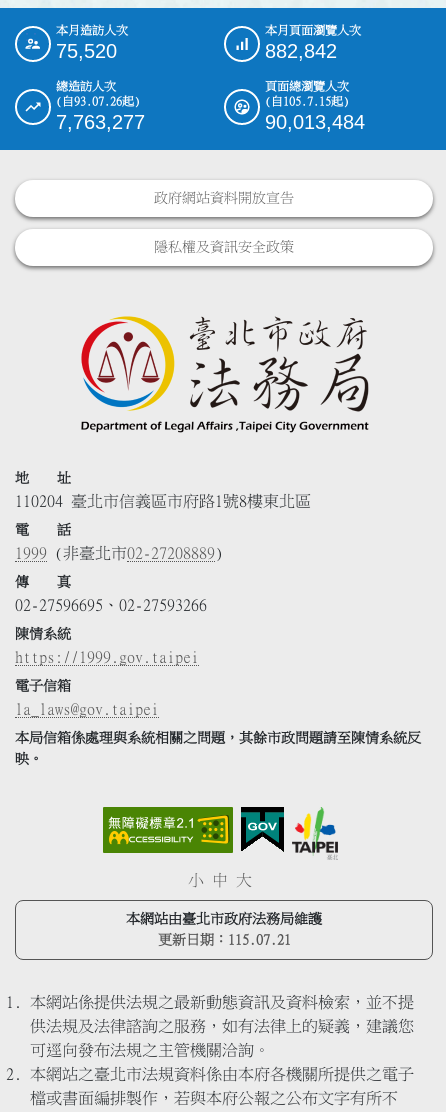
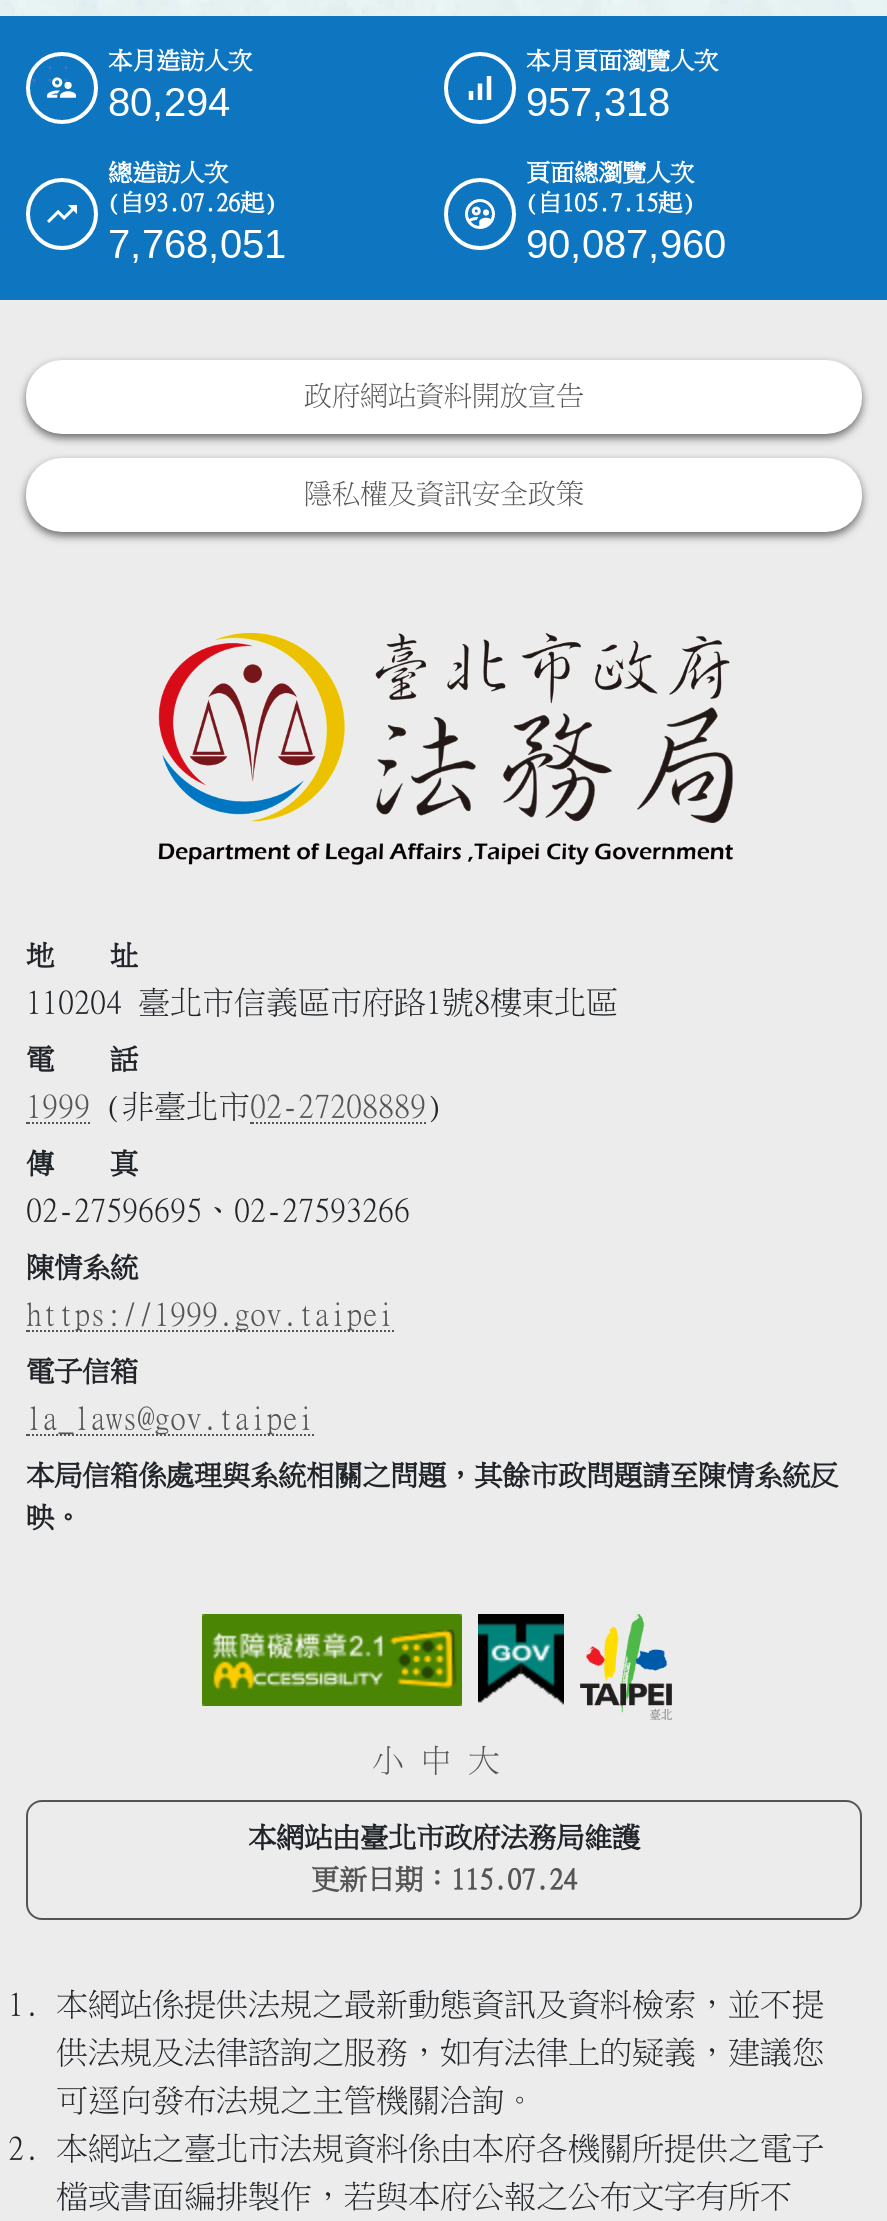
- 75,520
+ 80,294

- 882,842
+ 957,318

- 7,763,277
+ 7,768,051

- 90,013,484
+ 90,087,960

- 更新日期：115.07.21
+ 更新日期：115.07.24
